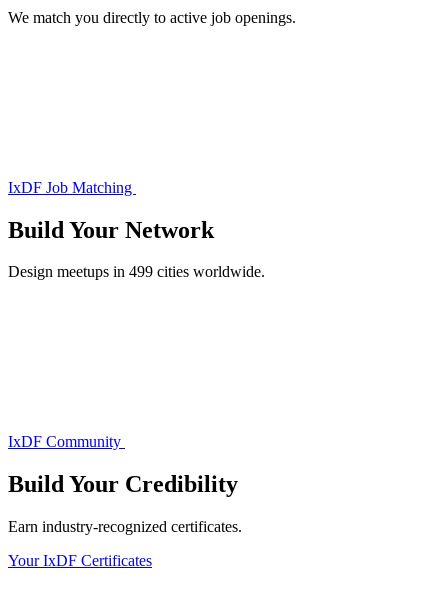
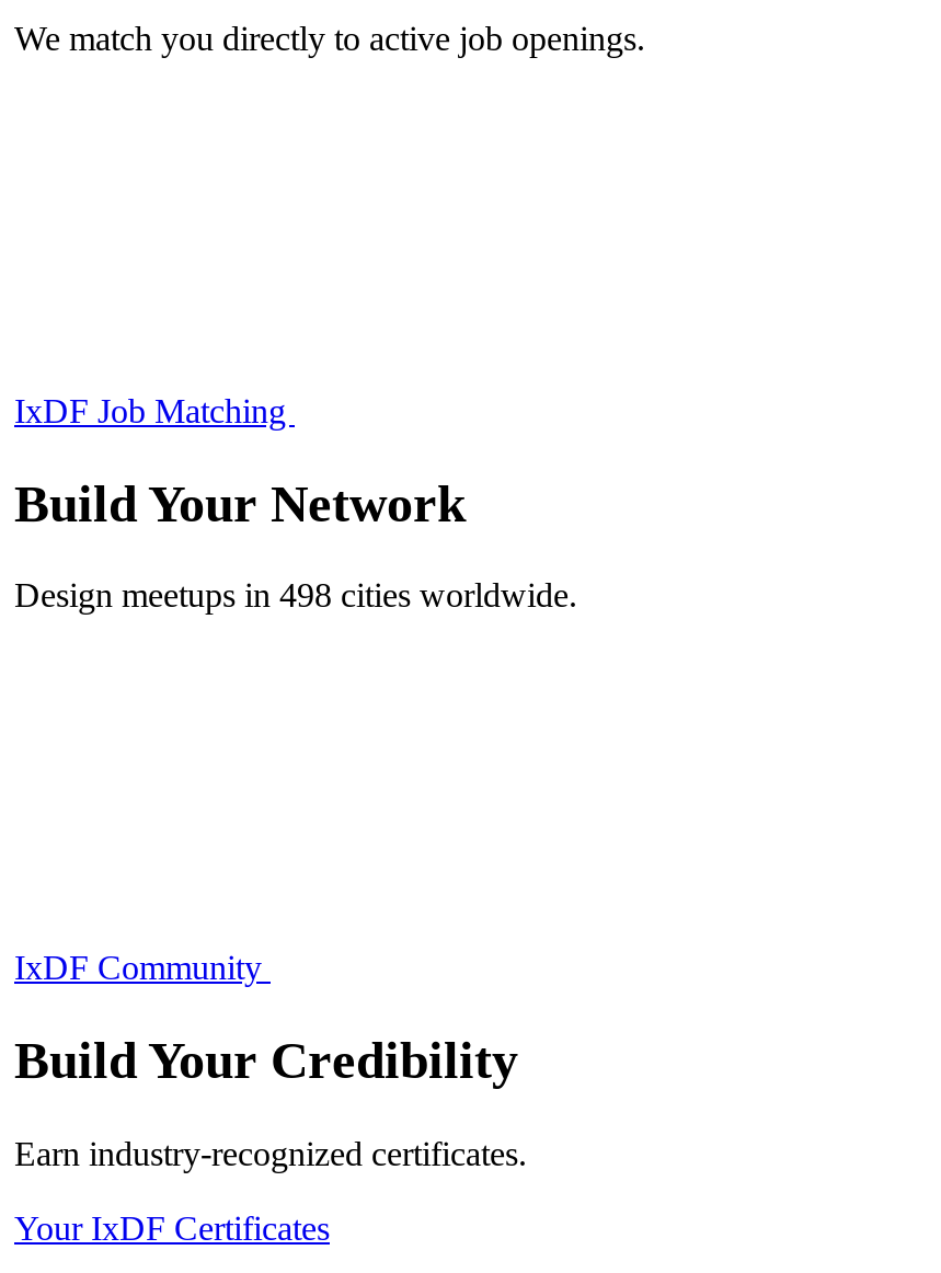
- Design meetups in 499 cities worldwide.
+ Design meetups in 498 cities worldwide.
